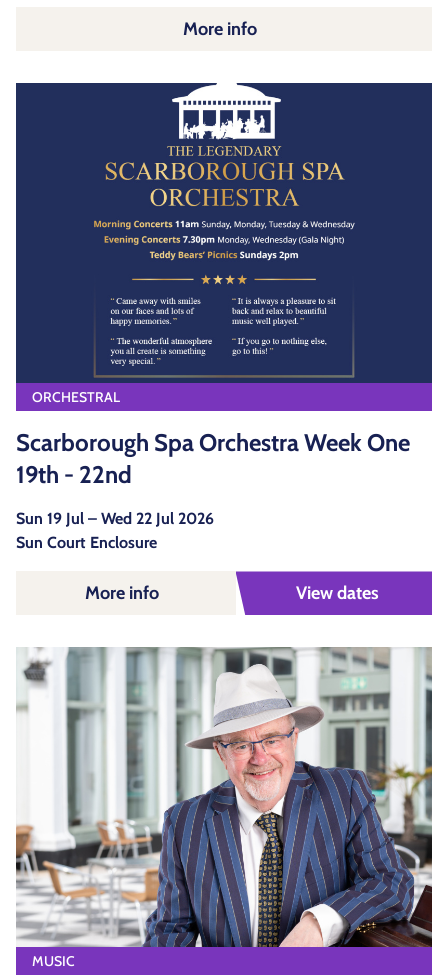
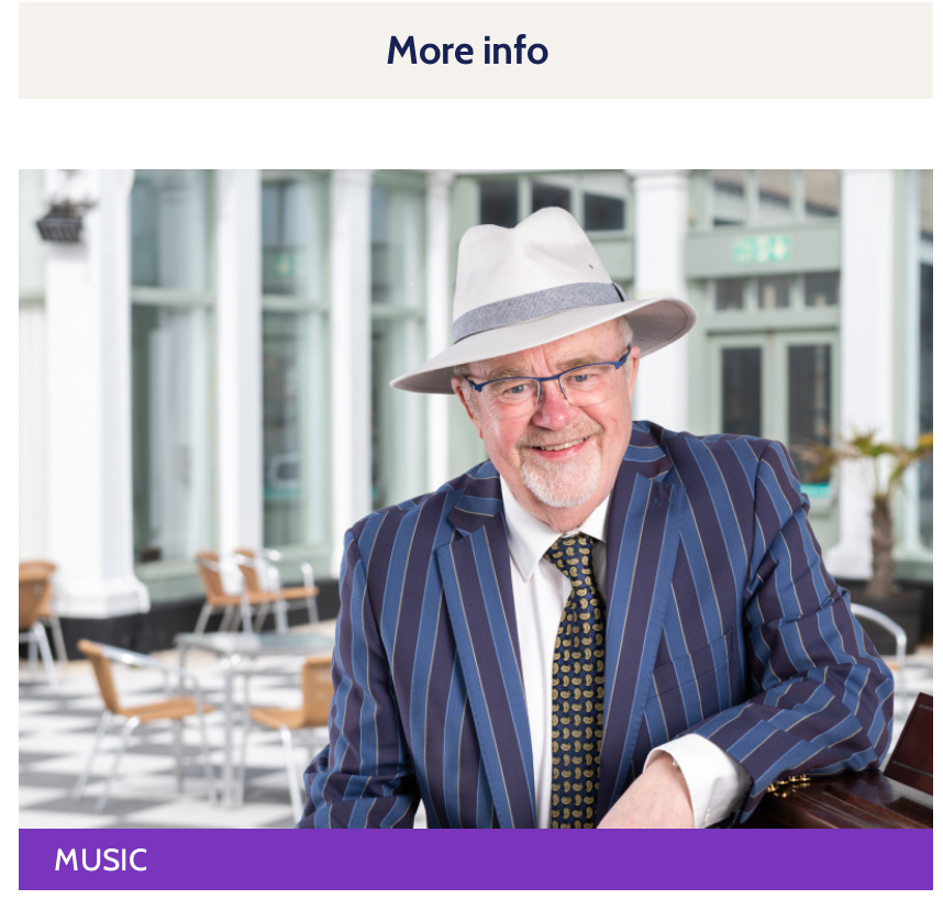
- [image]
- ORCHESTRAL
- Scarborough Spa Orchestra Week One
- 19th - 22nd
- Sun 19 Jul – Wed 22 Jul 2026
- Sun Court Enclosure
- More info
- View dates
